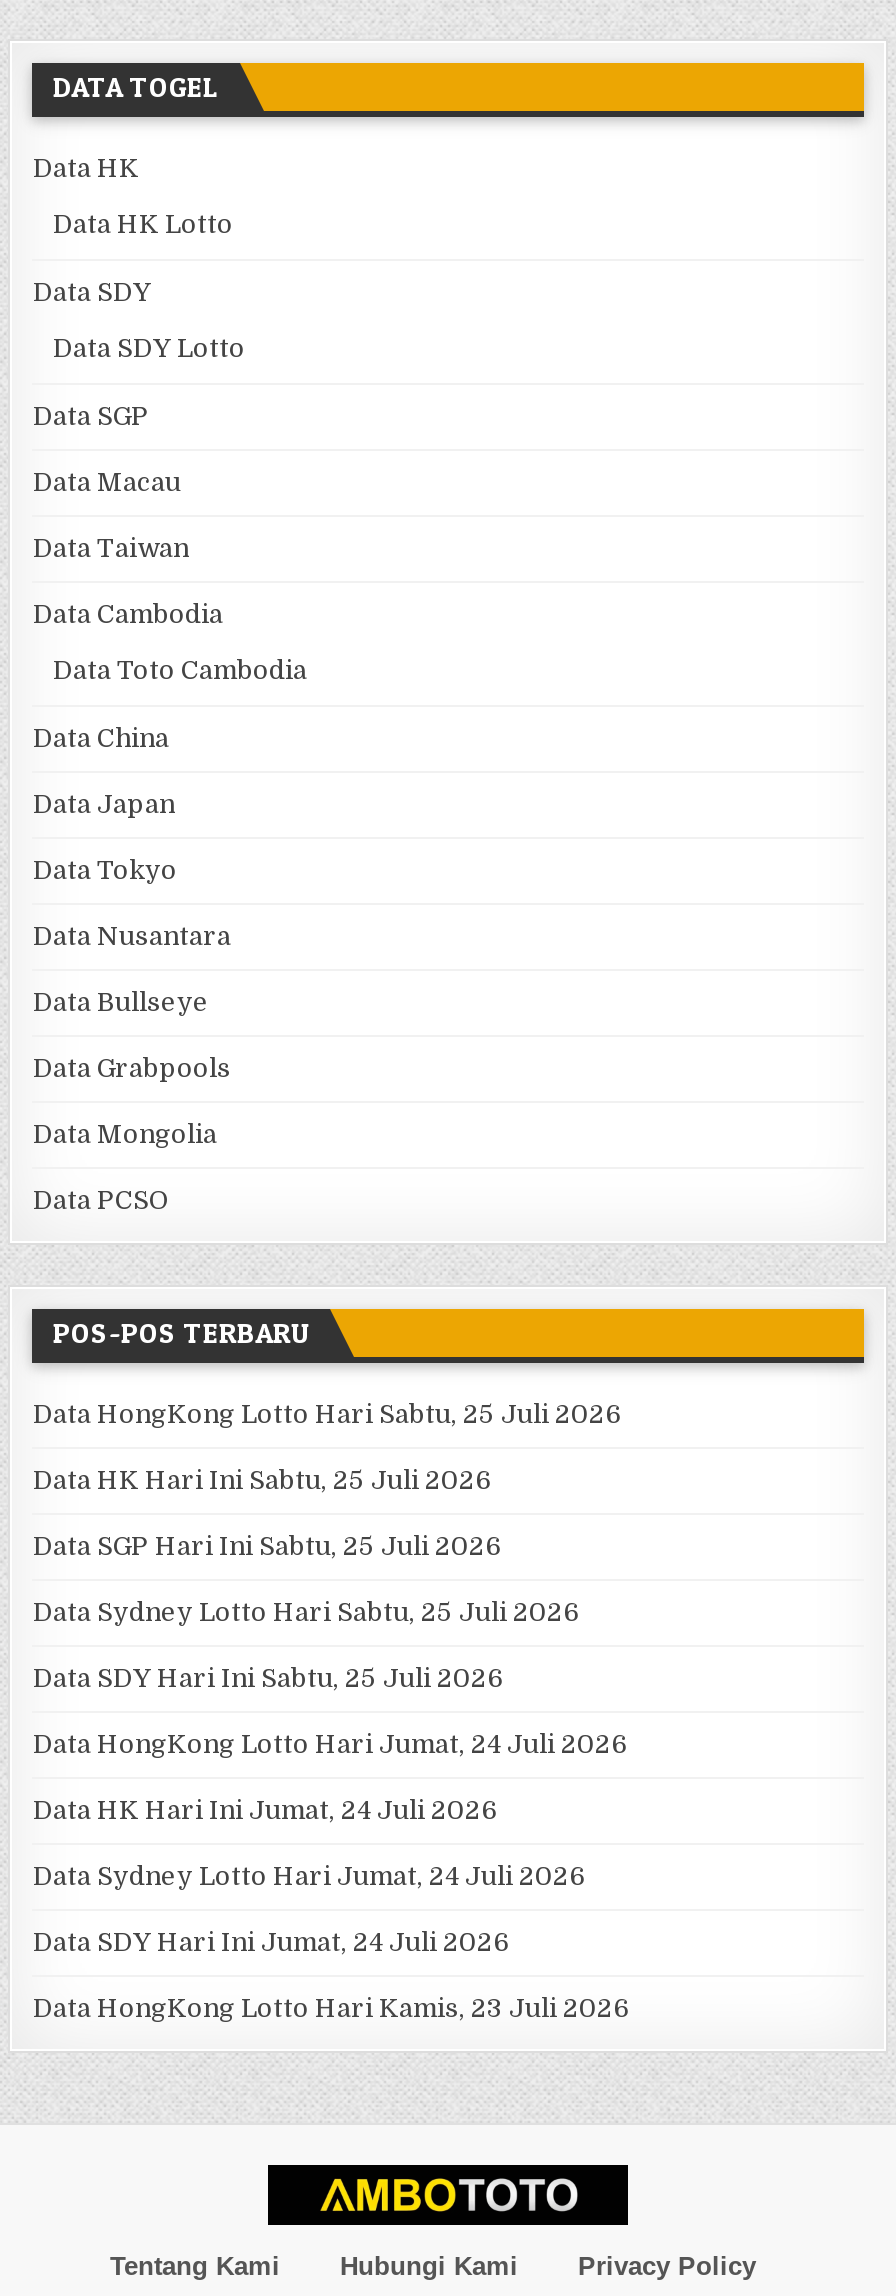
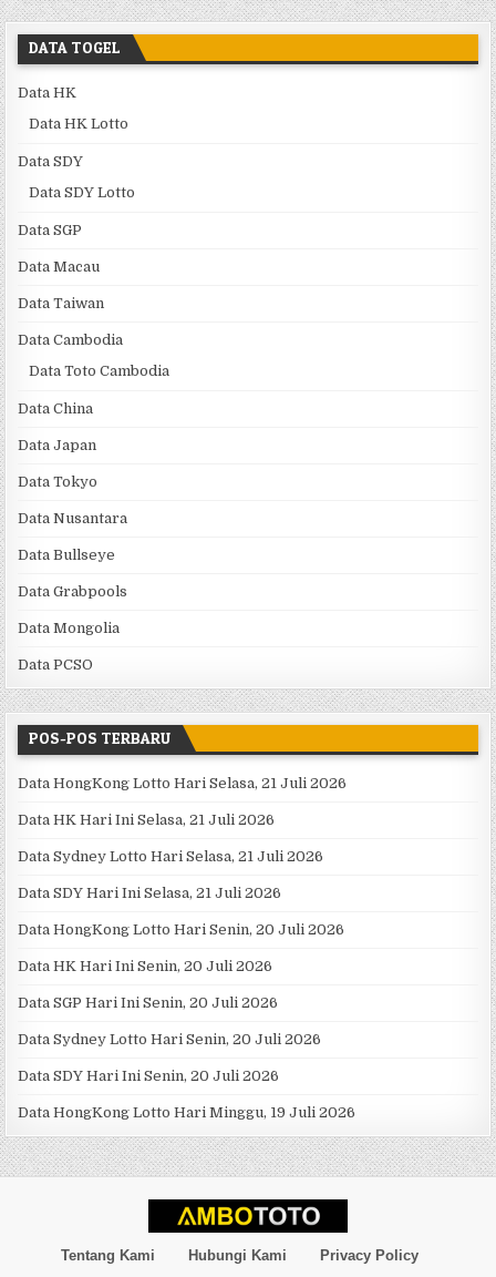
- Data HongKong Lotto Hari Sabtu, 25 Juli 2026
+ Data HongKong Lotto Hari Selasa, 21 Juli 2026

- Data HK Hari Ini Sabtu, 25 Juli 2026
+ Data HK Hari Ini Selasa, 21 Juli 2026

- Data SGP Hari Ini Sabtu, 25 Juli 2026
+ Data Sydney Lotto Hari Selasa, 21 Juli 2026

- Data Sydney Lotto Hari Sabtu, 25 Juli 2026
+ Data SDY Hari Ini Selasa, 21 Juli 2026

- Data SDY Hari Ini Sabtu, 25 Juli 2026
+ Data HongKong Lotto Hari Senin, 20 Juli 2026

- Data HongKong Lotto Hari Jumat, 24 Juli 2026
+ Data HK Hari Ini Senin, 20 Juli 2026

- Data HK Hari Ini Jumat, 24 Juli 2026
+ Data SGP Hari Ini Senin, 20 Juli 2026

- Data Sydney Lotto Hari Jumat, 24 Juli 2026
+ Data Sydney Lotto Hari Senin, 20 Juli 2026

- Data SDY Hari Ini Jumat, 24 Juli 2026
+ Data SDY Hari Ini Senin, 20 Juli 2026

- Data HongKong Lotto Hari Kamis, 23 Juli 2026
+ Data HongKong Lotto Hari Minggu, 19 Juli 2026
